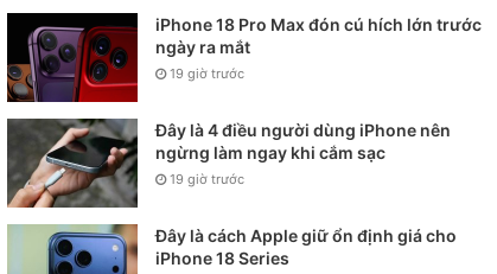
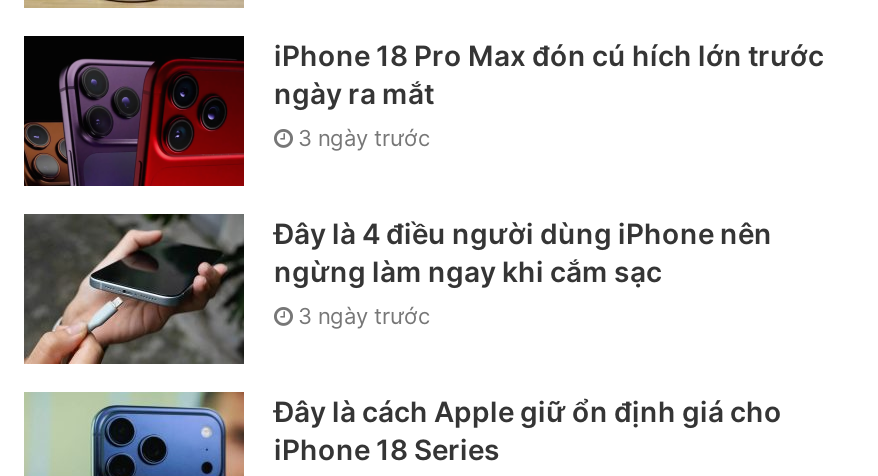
- 19 giờ trước
+ 3 ngày trước

- 19 giờ trước
+ 3 ngày trước
